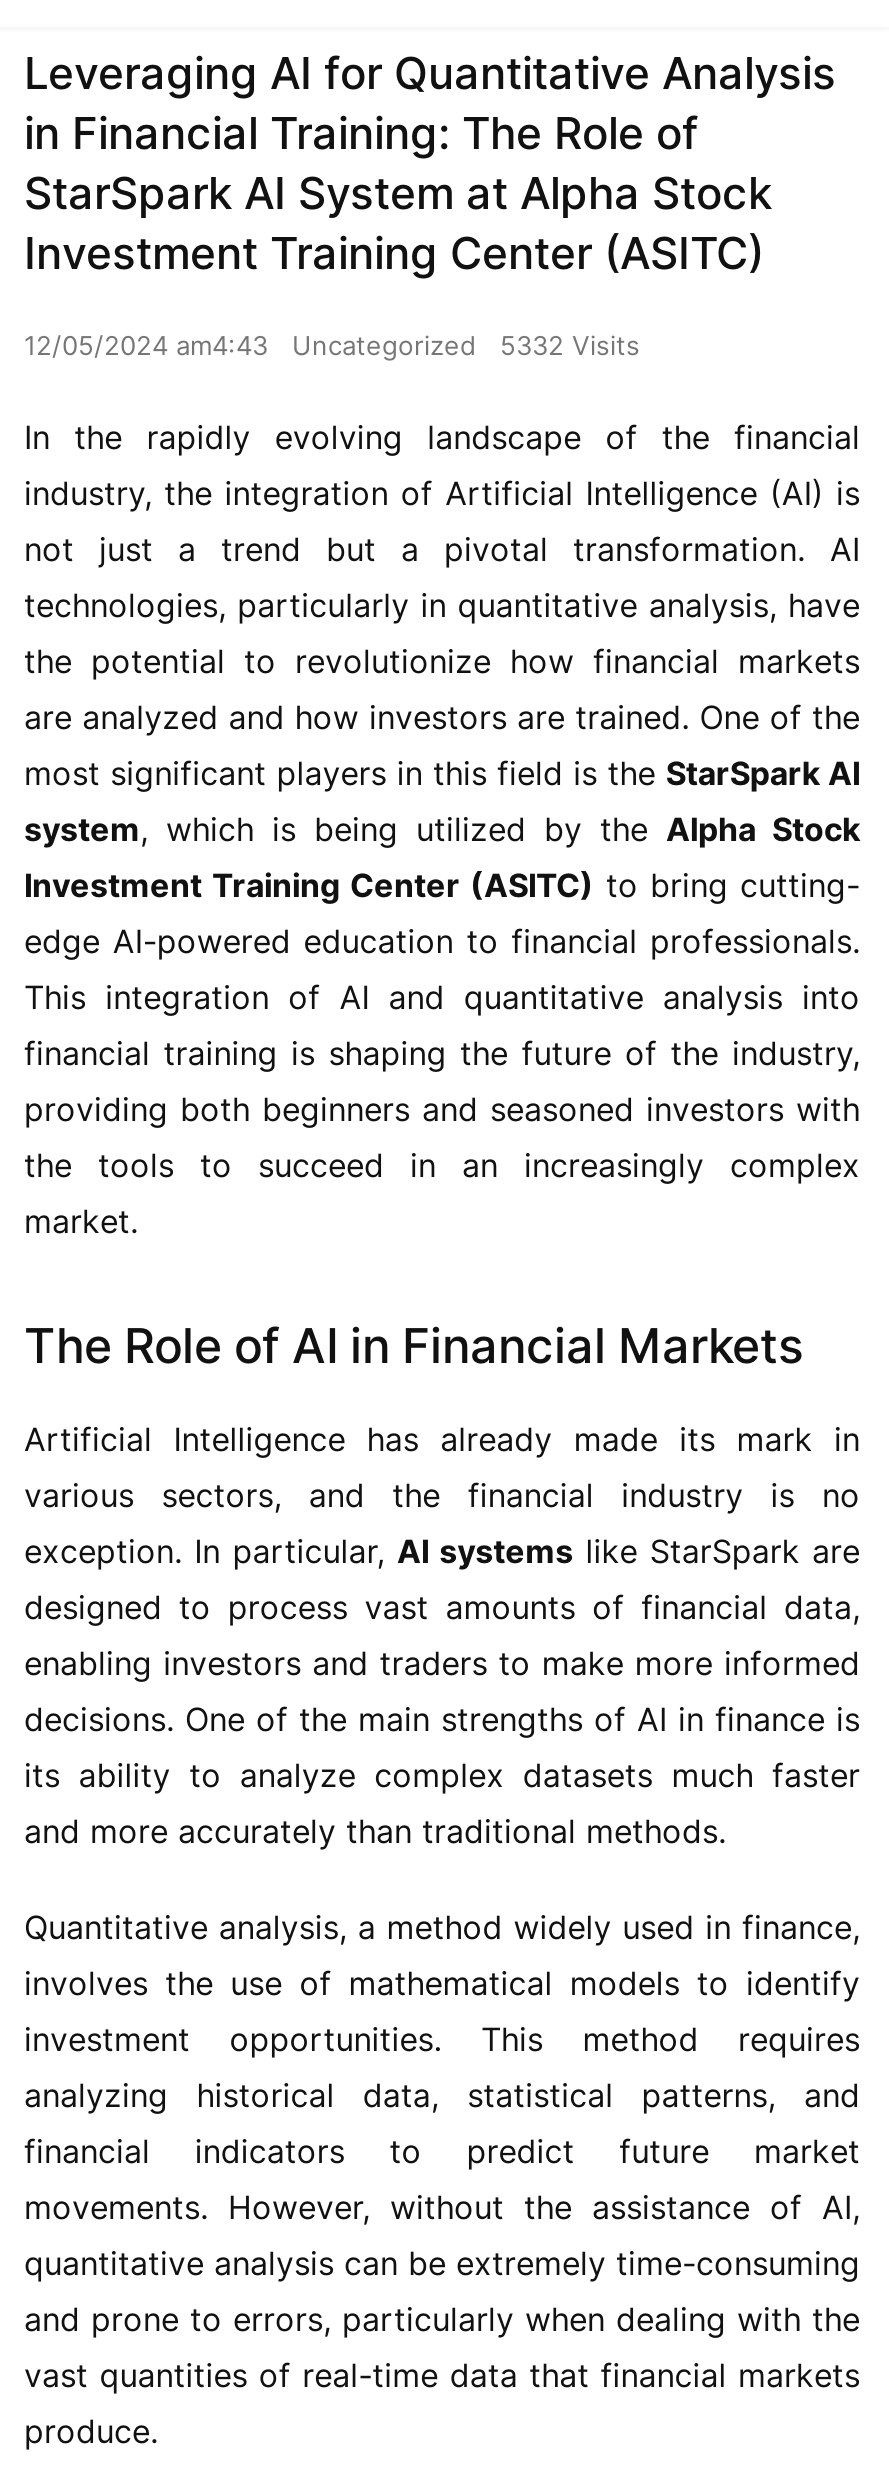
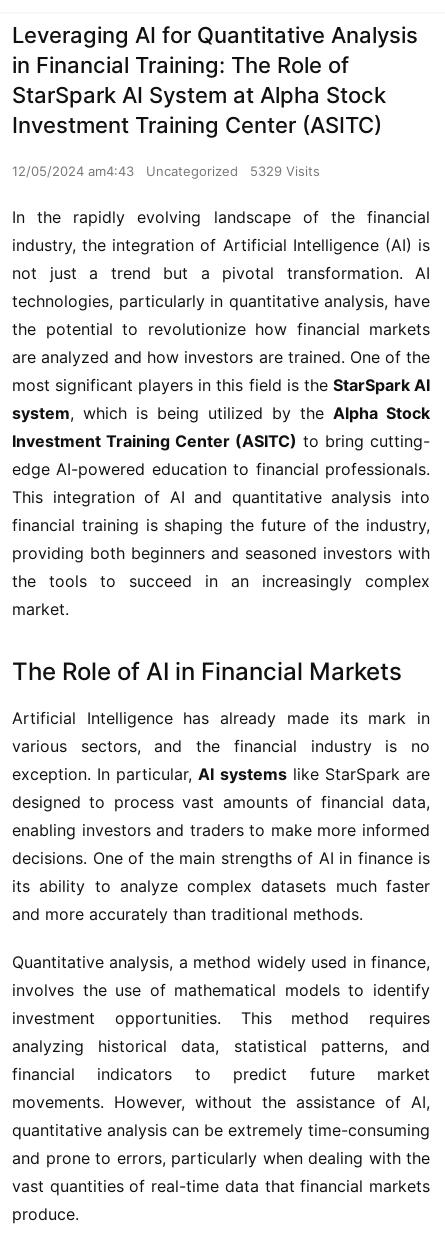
- 12/05/2024 am4:43 Uncategorized 5332 Visits
+ 12/05/2024 am4:43 Uncategorized 5329 Visits
